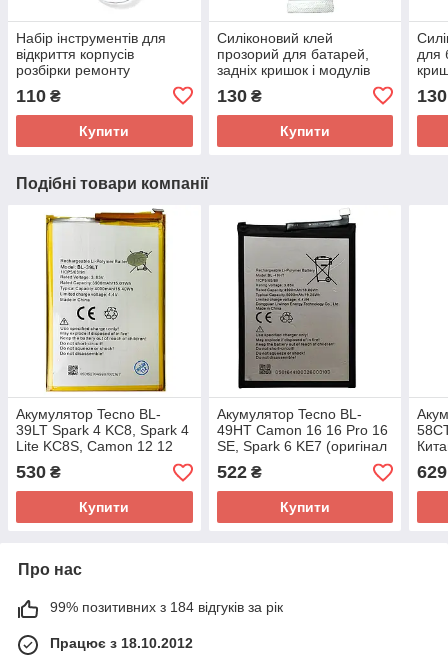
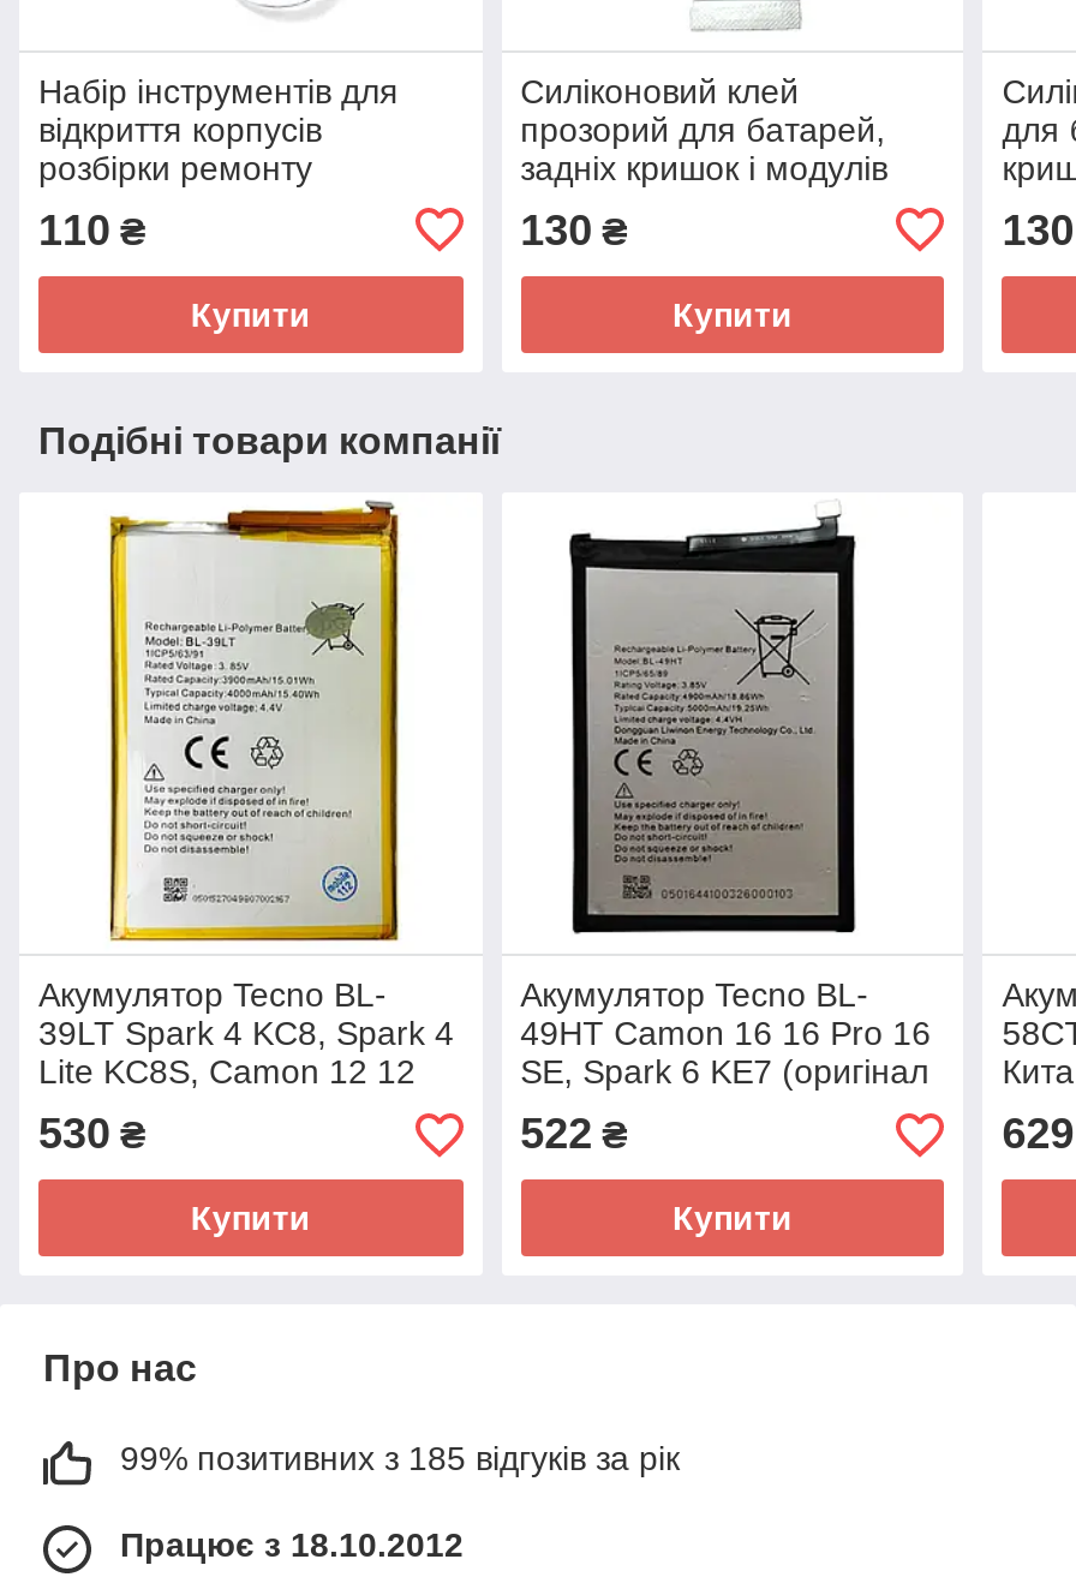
- 99% позитивних з 184 відгуків за рік
+ 99% позитивних з 185 відгуків за рік
